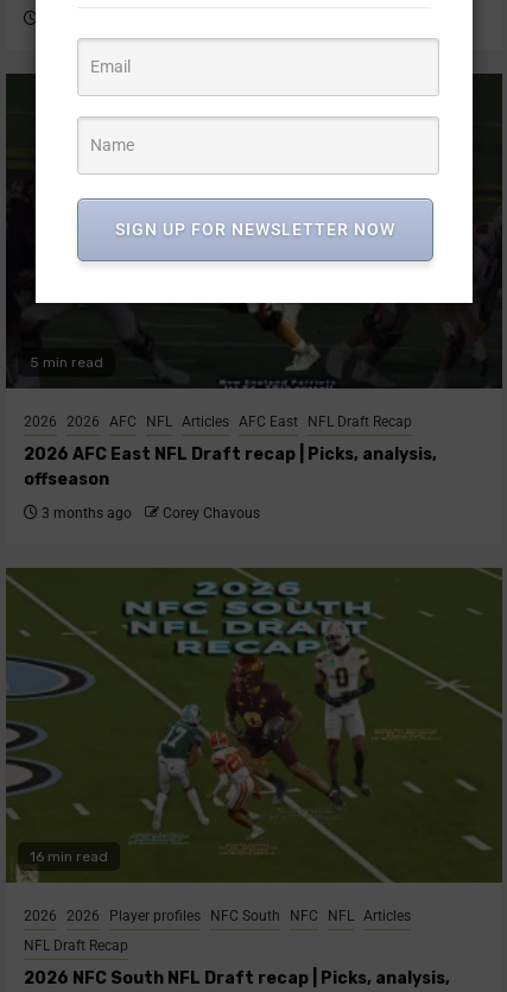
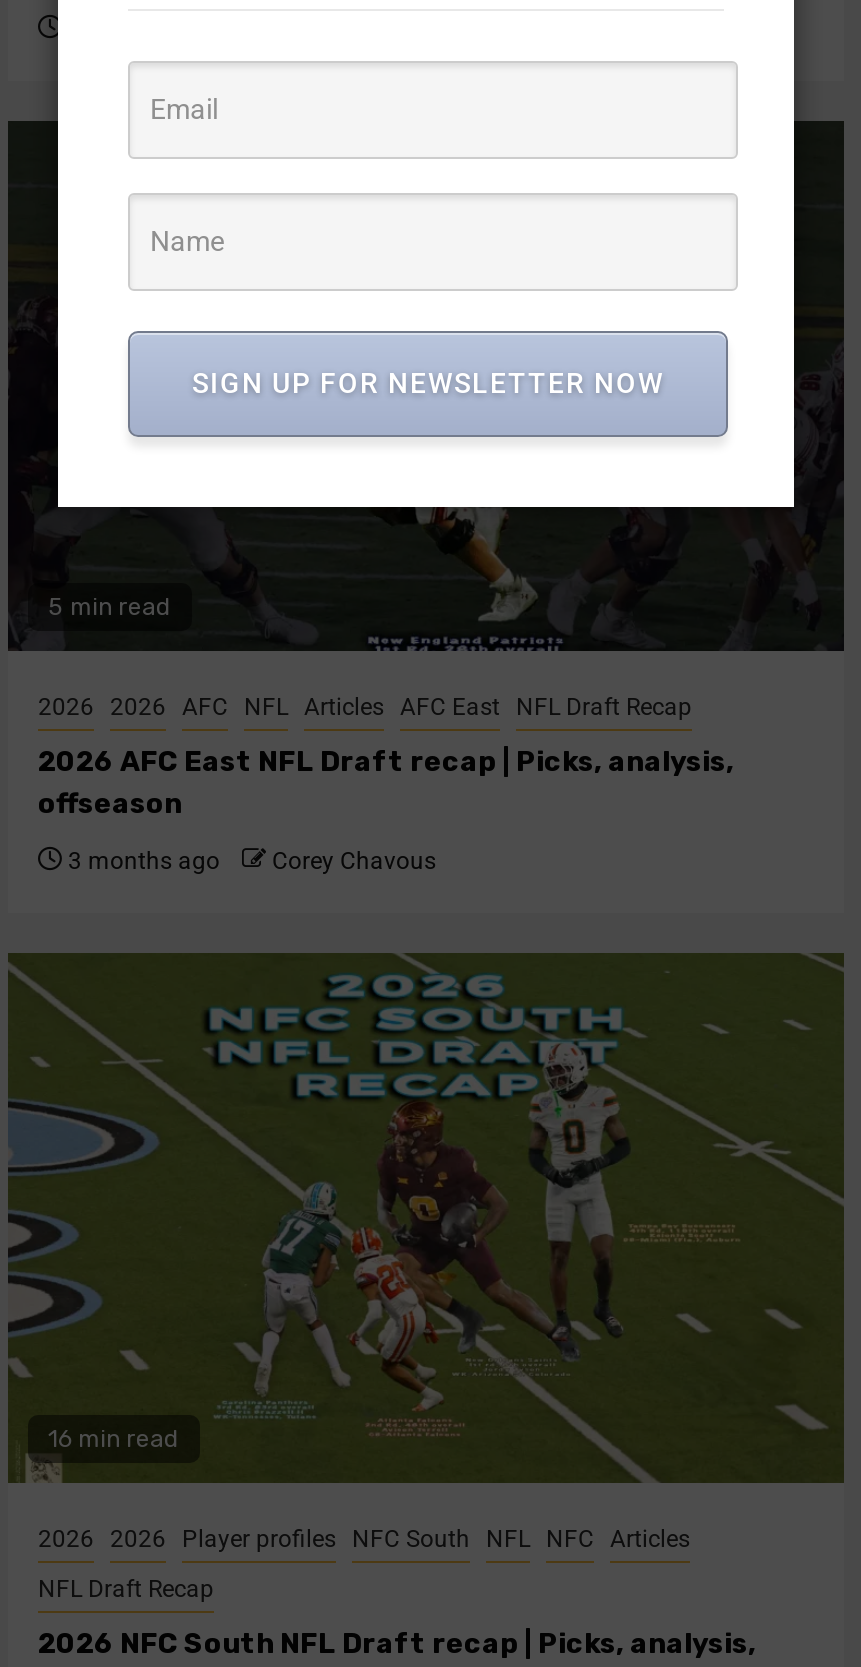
- 2026 2026 Player profiles NFC South NFC NFL Articles
+ 2026 2026 Player profiles NFC South NFL NFC Articles
